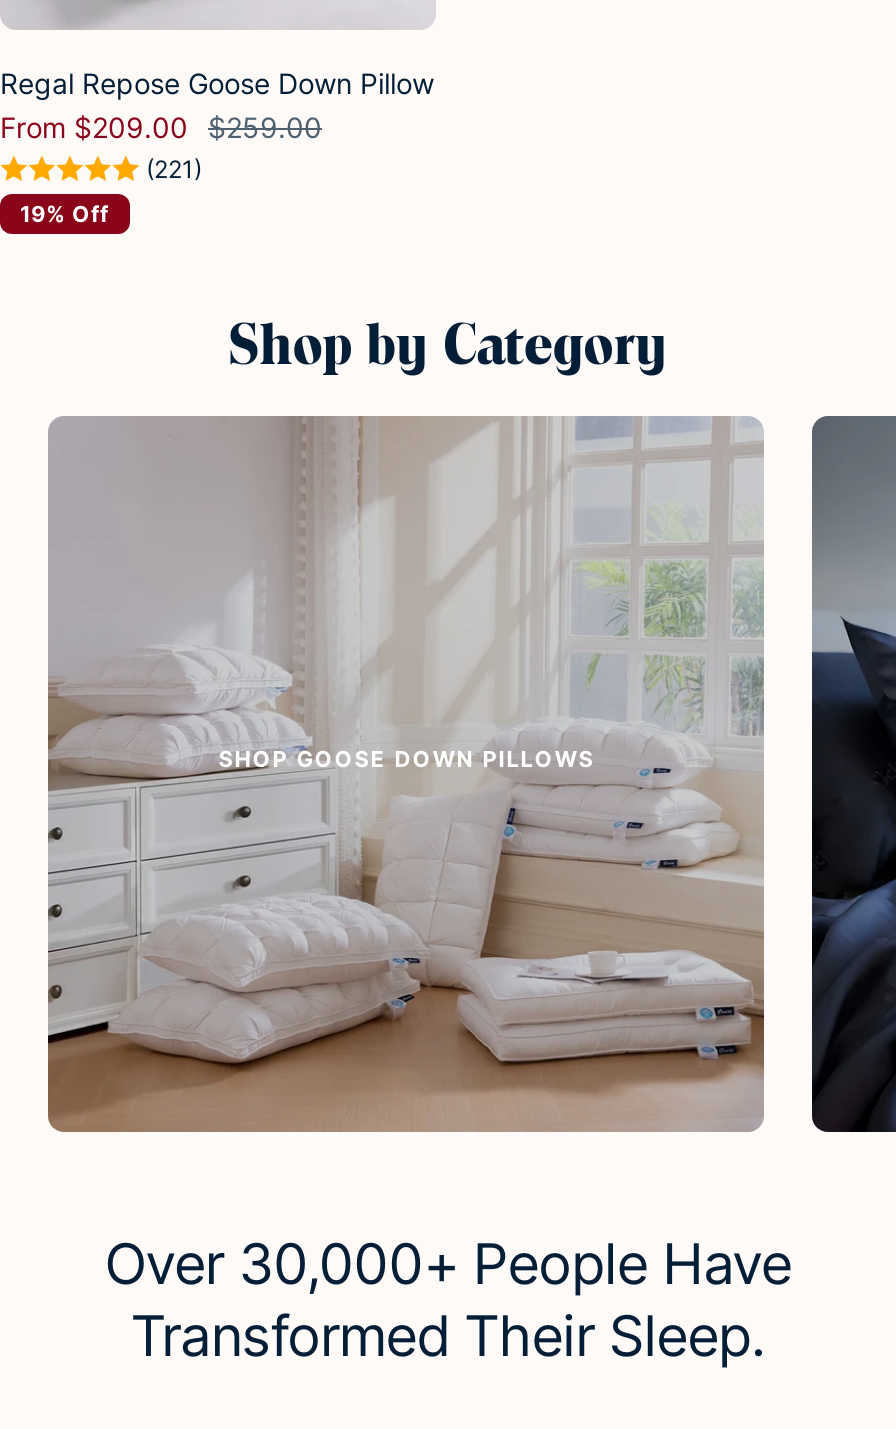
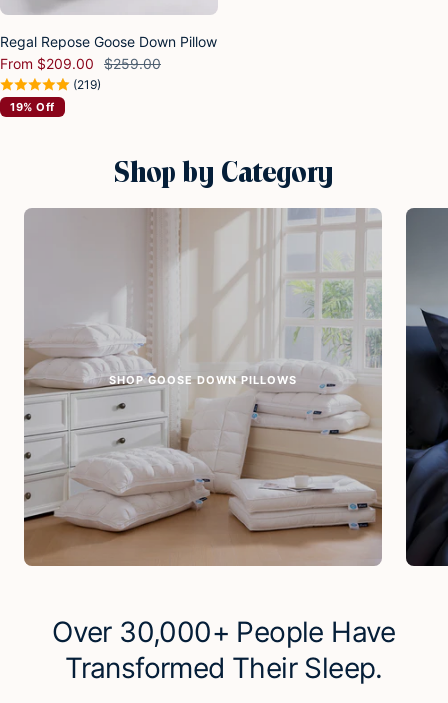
- (221)
+ (219)
